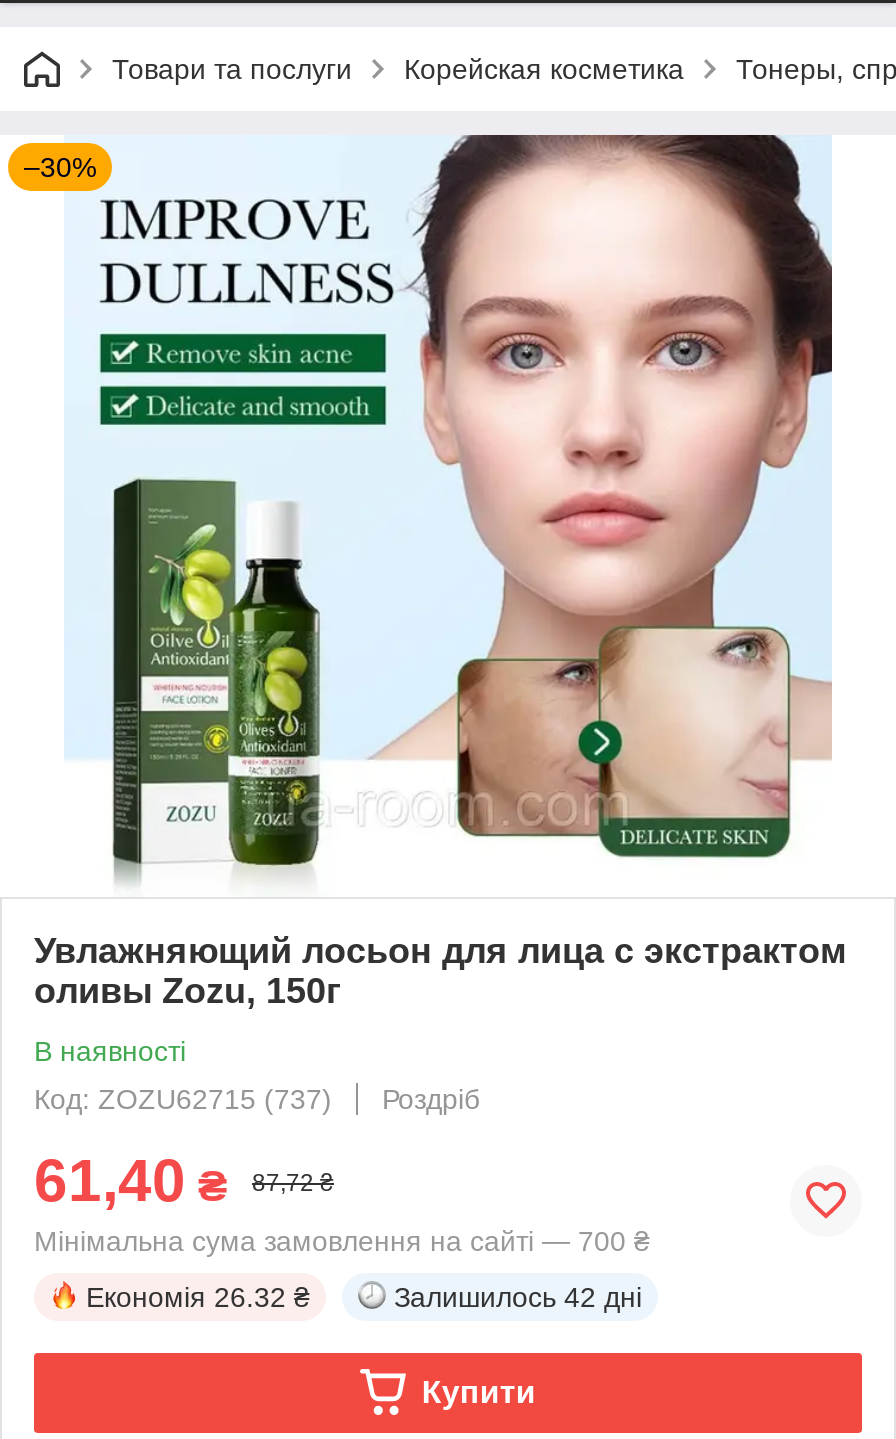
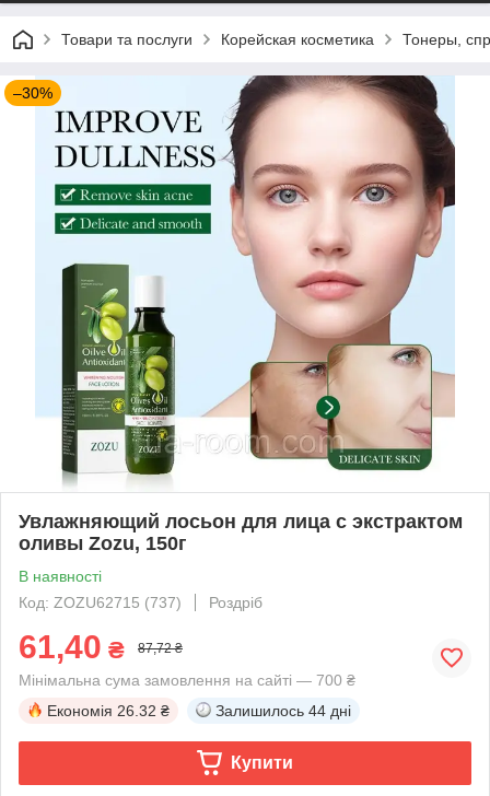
- Залишилось 42 дні
+ Залишилось 44 дні
